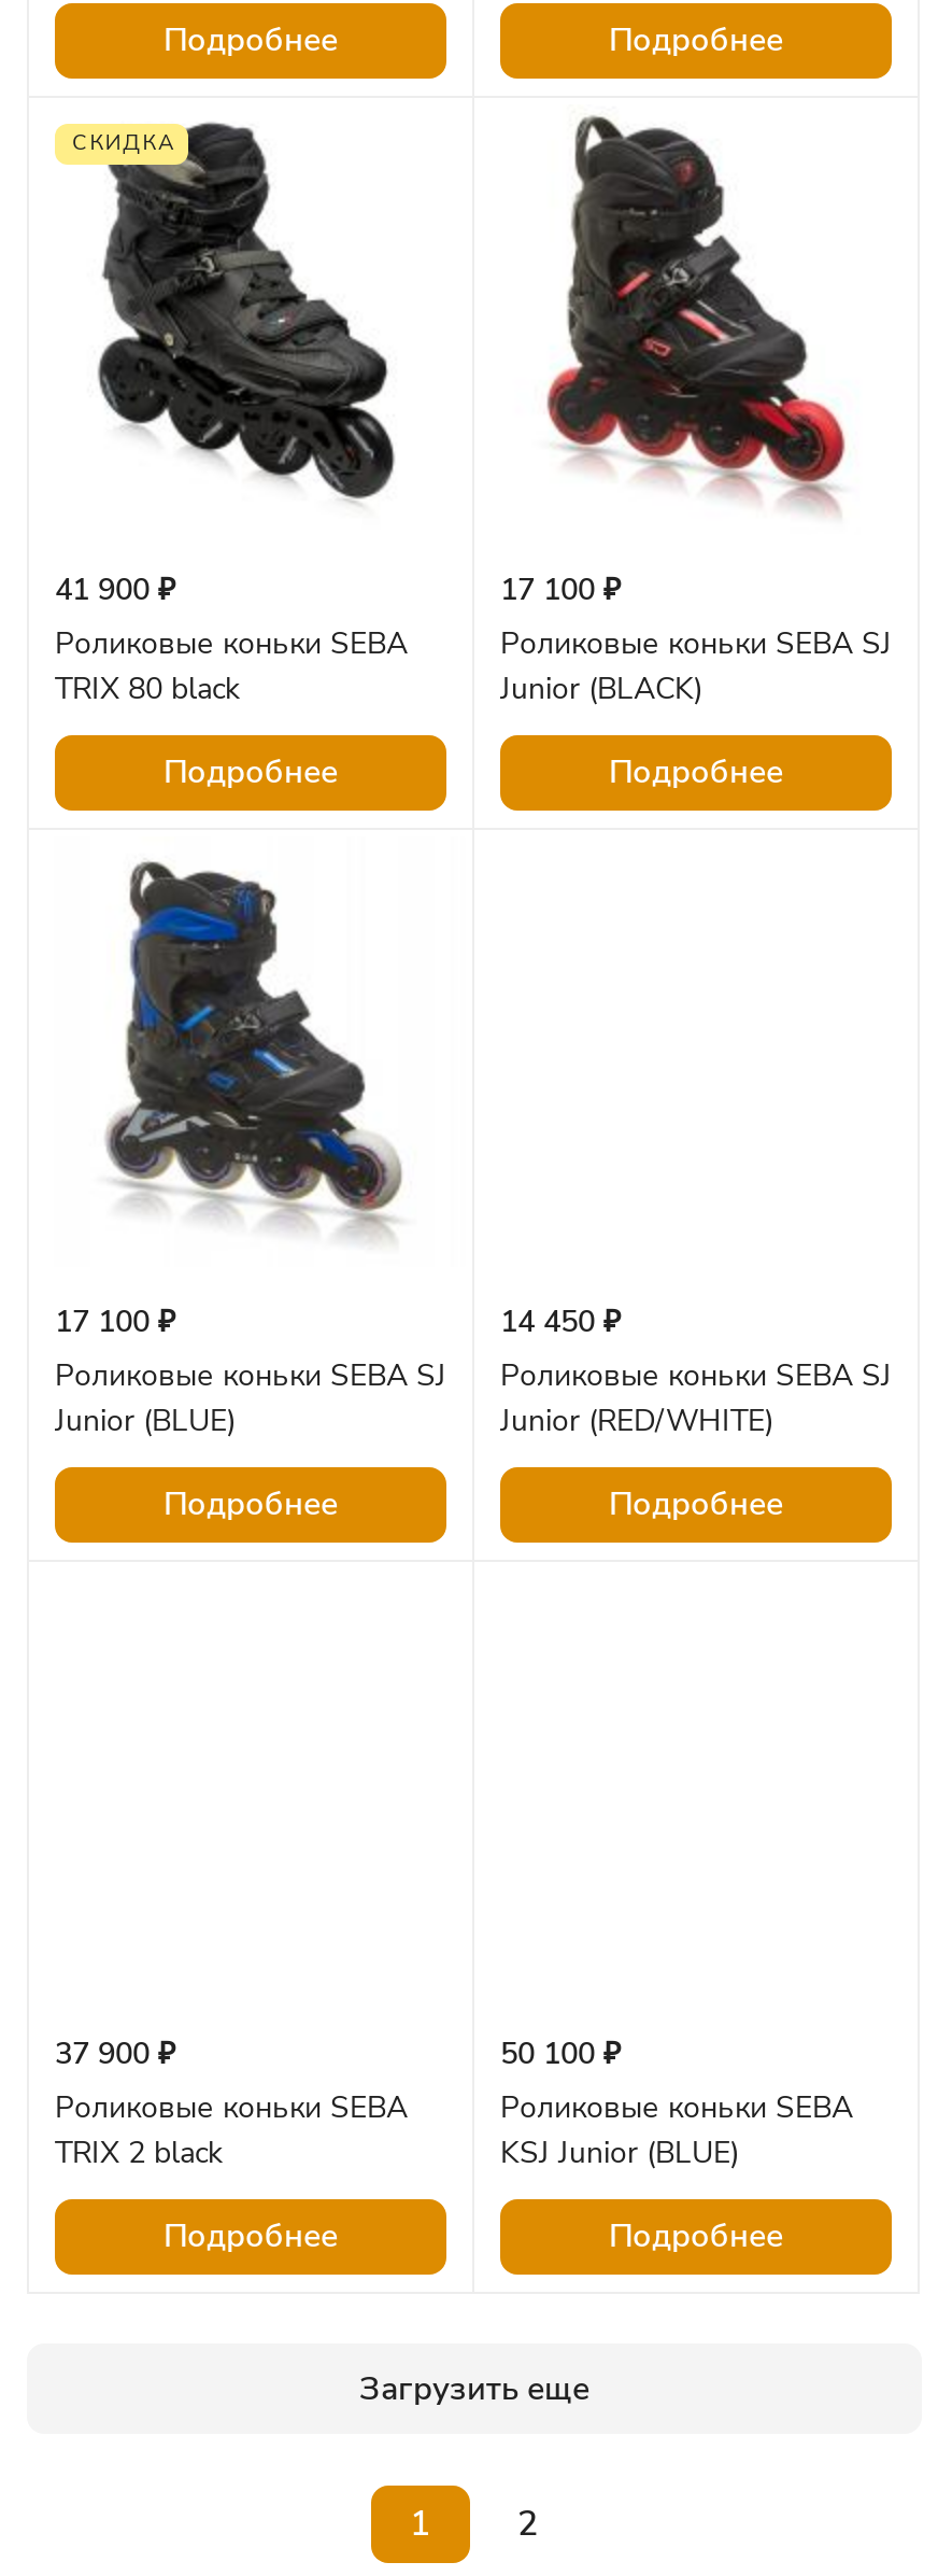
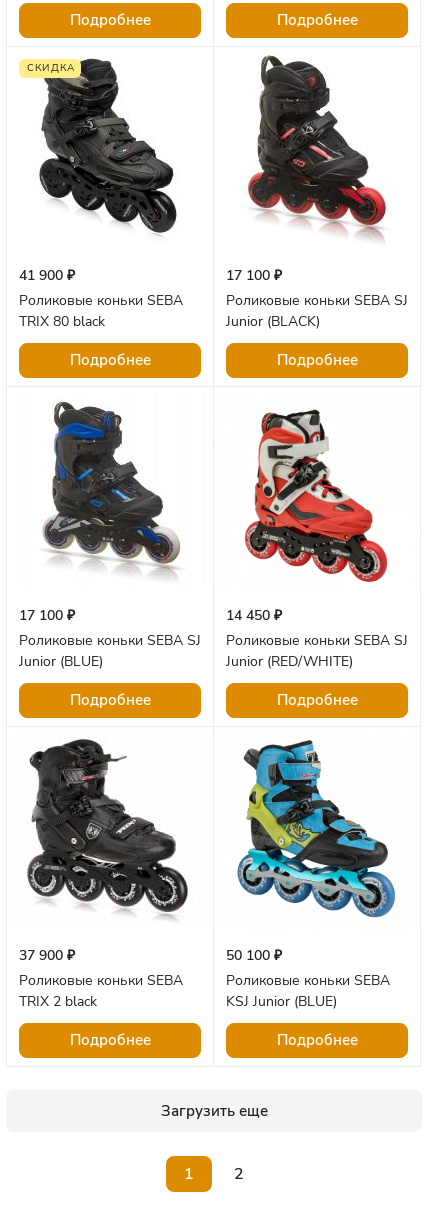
+ [image]

+ [image]

+ [image]
